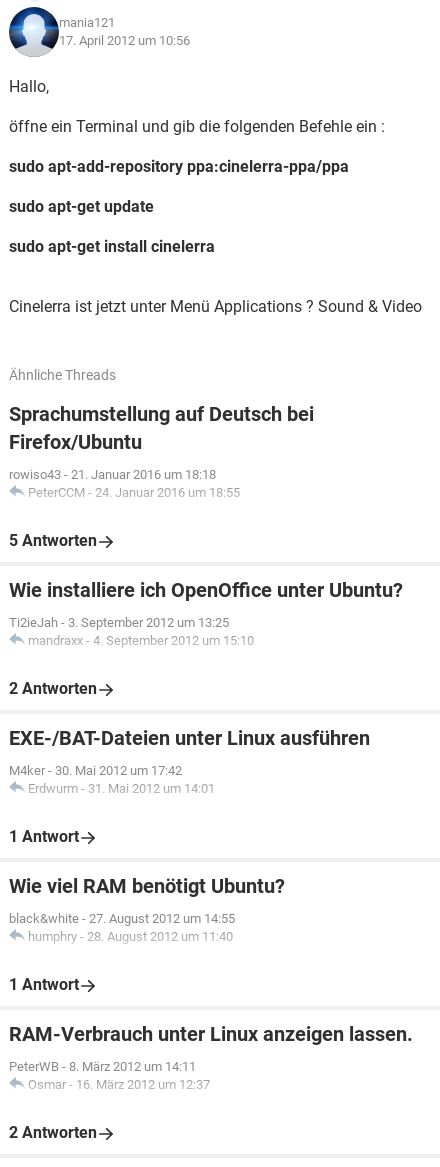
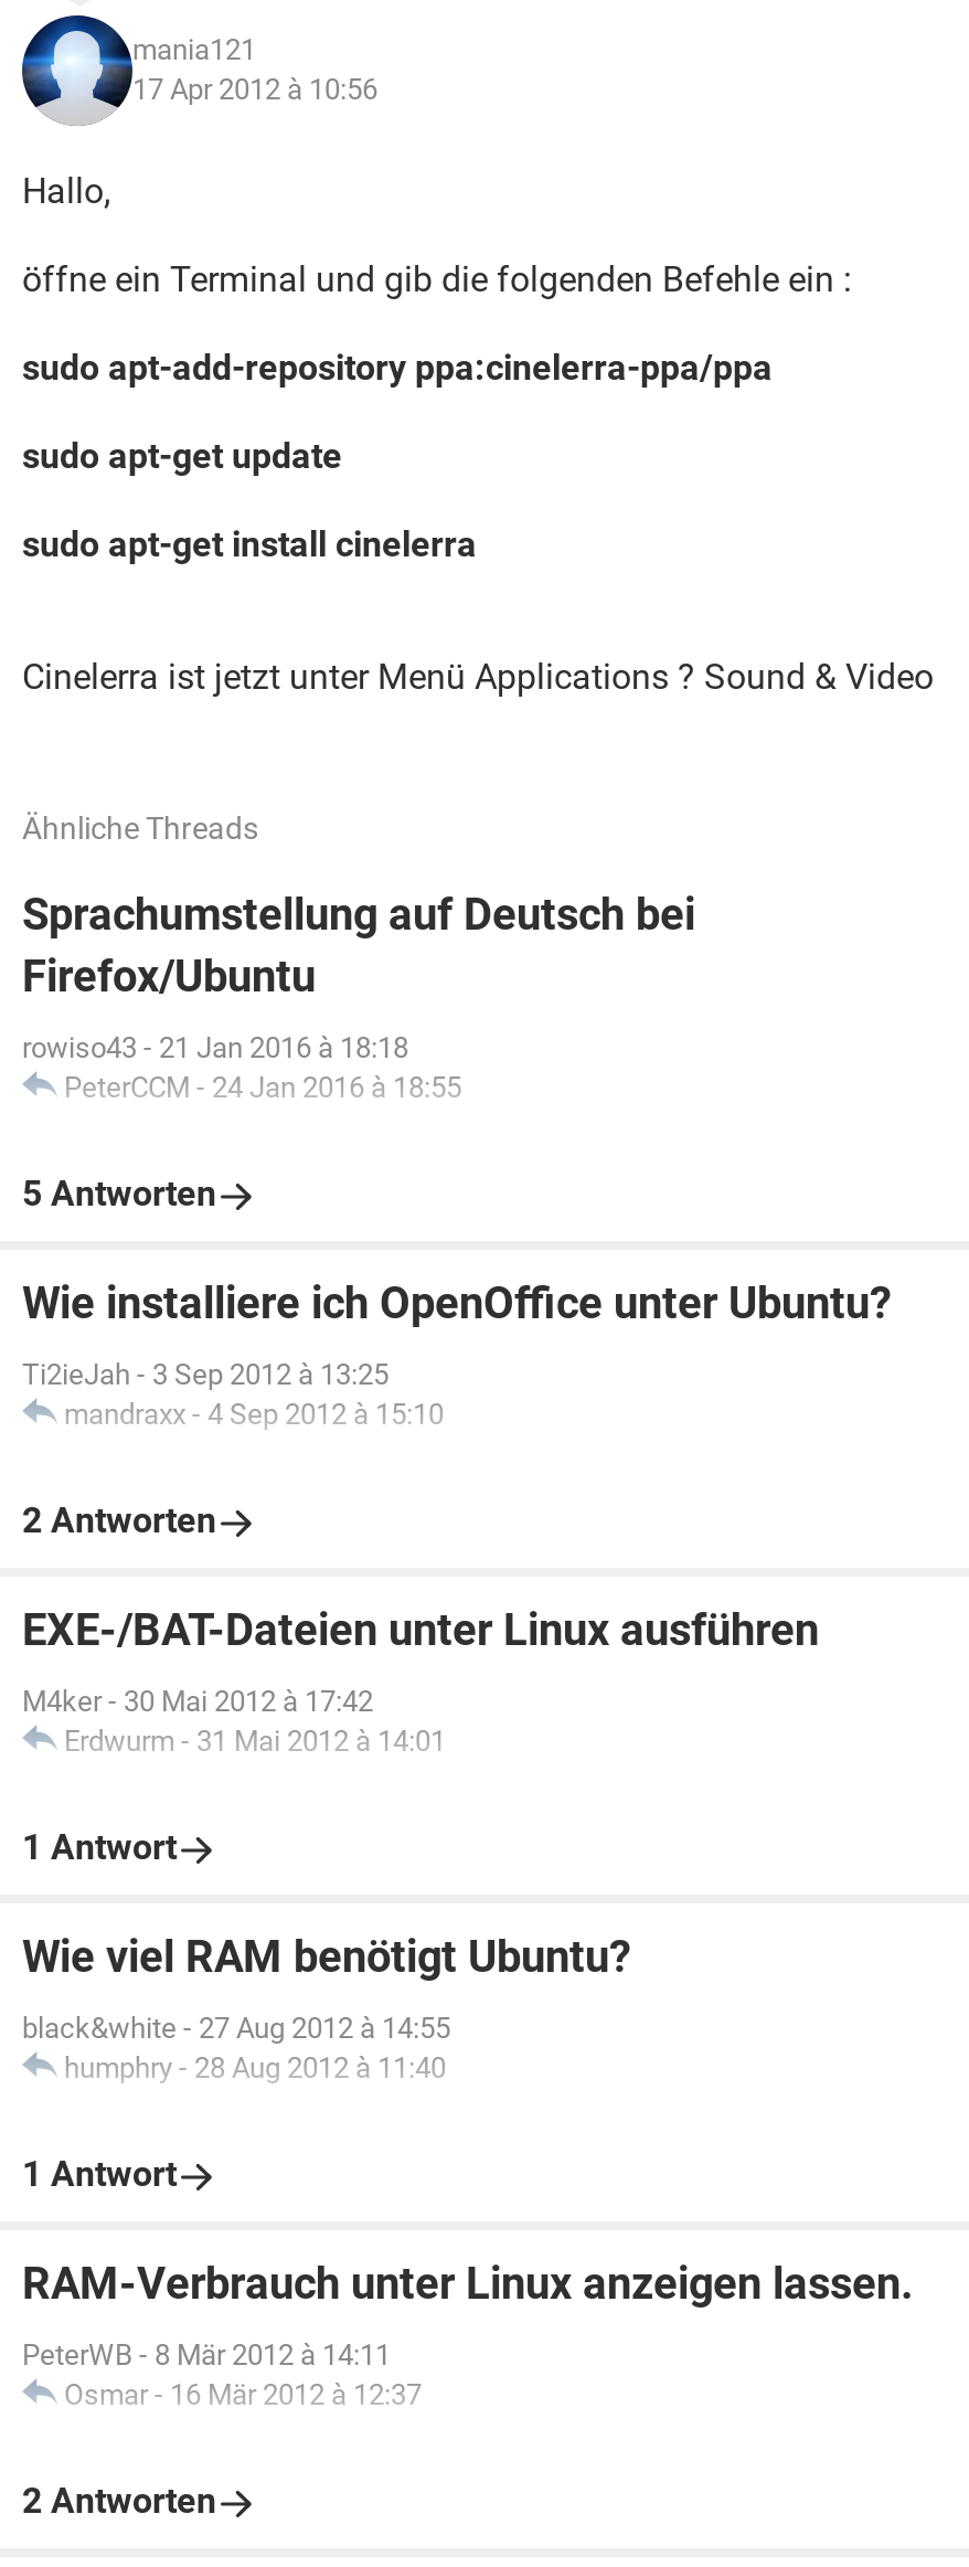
- 17. April 2012 um 10:56
+ 17 Apr 2012 à 10:56

- rowiso43 - 21. Januar 2016 um 18:18
+ rowiso43 - 21 Jan 2016 à 18:18

- PeterCCM - 24. Januar 2016 um 18:55
+ PeterCCM - 24 Jan 2016 à 18:55

- Ti2ieJah - 3. September 2012 um 13:25
+ Ti2ieJah - 3 Sep 2012 à 13:25

- mandraxx - 4. September 2012 um 15:10
+ mandraxx - 4 Sep 2012 à 15:10

- M4ker- 30. Mai 2012 um 17:42
+ M4ker- 30 Mai 2012 à 17:42

- Erdwurm - 31. Mai 2012 um 14:01
+ Erdwurm - 31 Mai 2012 à 14:01

- black&white - 27. August 2012 um 14:55
+ black&white - 27 Aug 2012 à 14:55

- humphry - 28. August 2012 um 11:40
+ humphry - 28 Aug 2012 à 11:40

- PeterWB - 8. März 2012 um 14:11
+ PeterWB - 8 Mär 2012 à 14:11

- Osmar- 16. März 2012 um 12:37
+ Osmar- 16 Mär 2012 à 12:37
